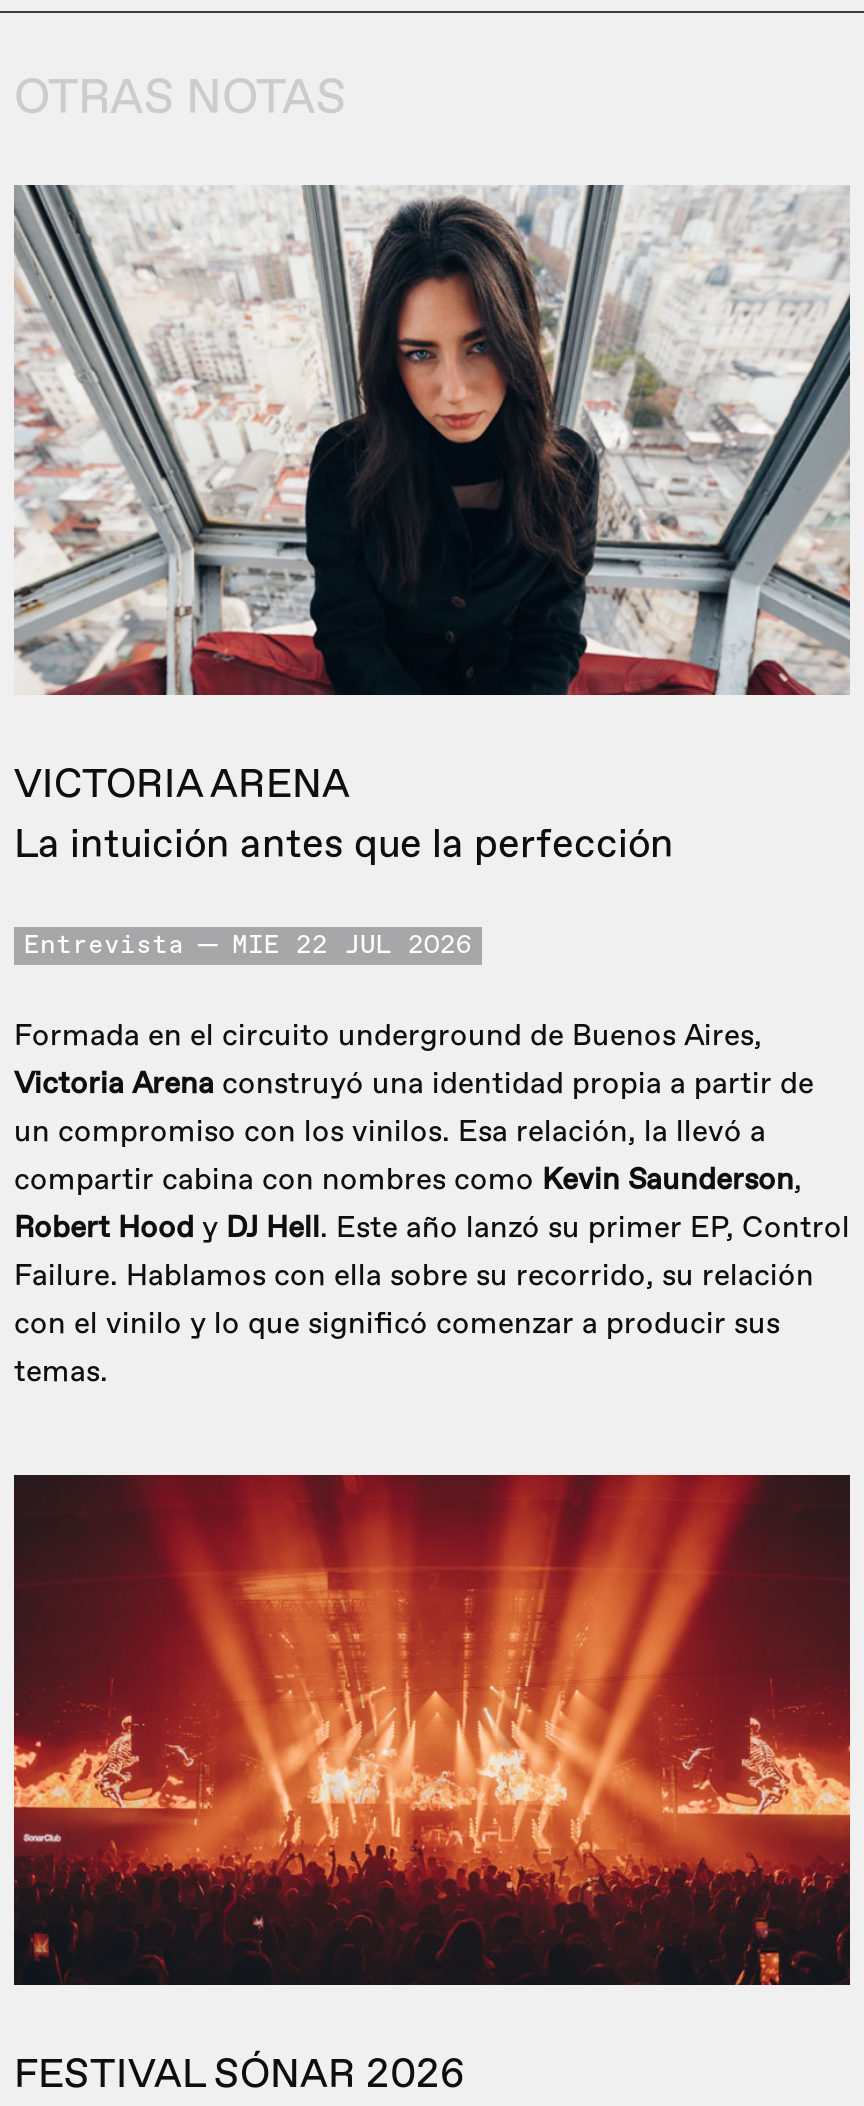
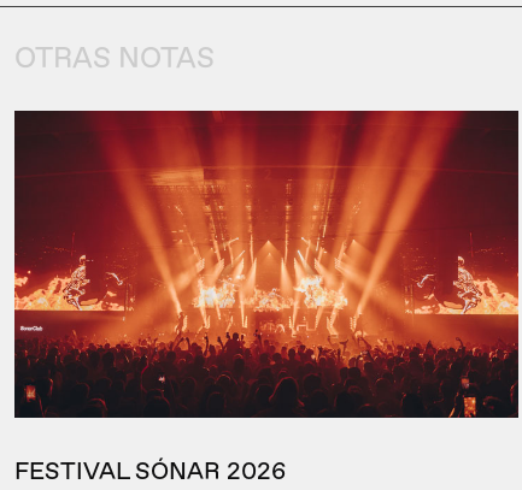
- [image]
- VICTORIA ARENA
- La intuición antes que la perfección
- Entrevista
- MIE 22 JUL 2026
- Formada en el circuito underground de Buenos Aires,
- Victoria Arena construyó una identidad propia a partir de
- un compromiso con los vinilos. Esa relación, la llevó a
- compartir cabina con nombres como Kevin Saunderson,
- Robert Hood y DJ Hell. Este año lanzó su primer EP, Control
- Failure. Hablamos con ella sobre su recorrido, su relación
- con el vinilo y lo que significó comenzar a producir sus
- temas.
